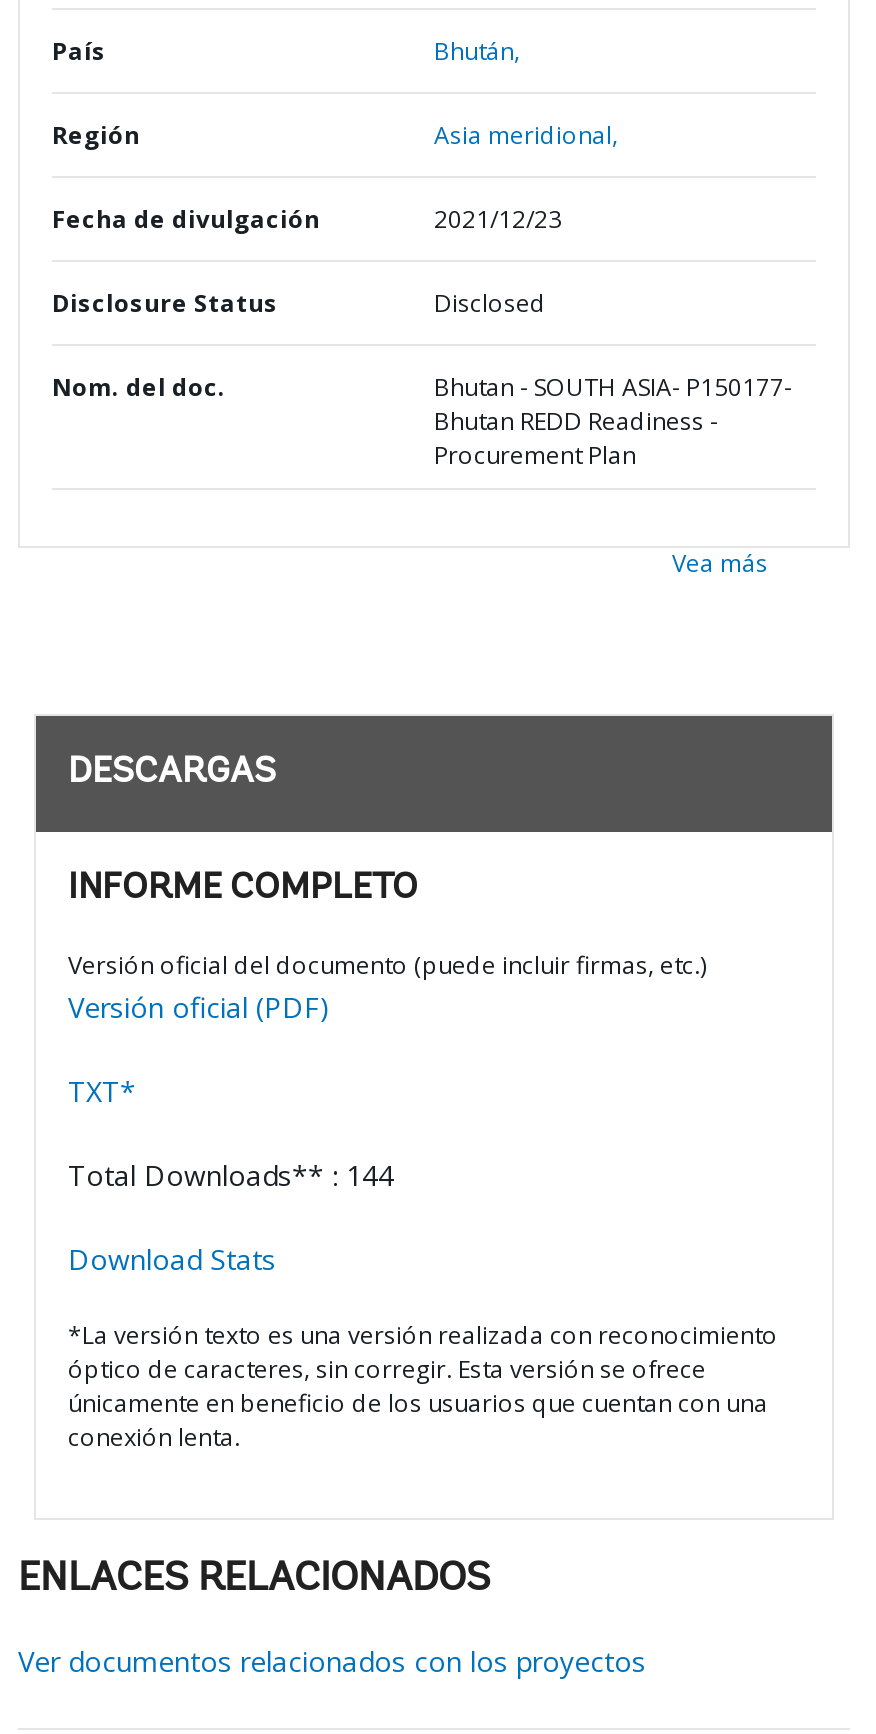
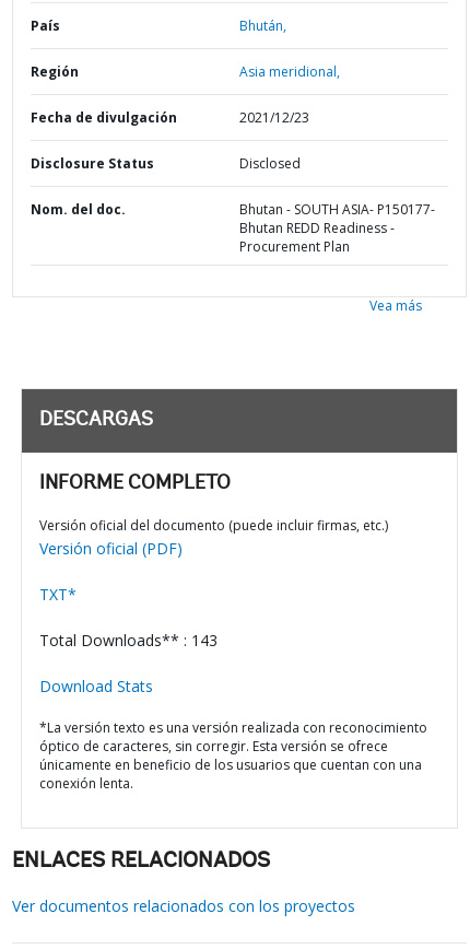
- Total Downloads** : 144
+ Total Downloads** : 143
